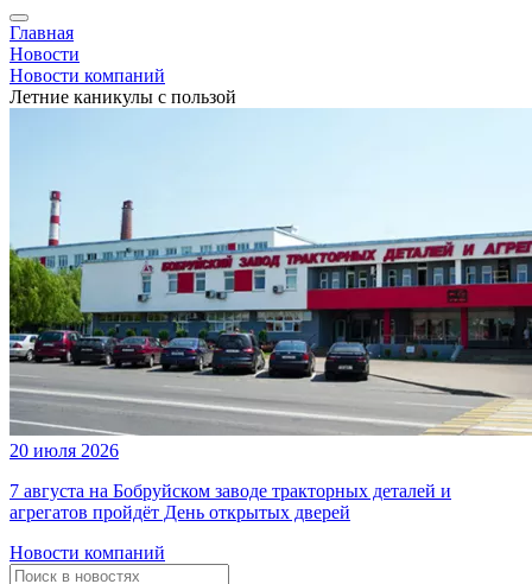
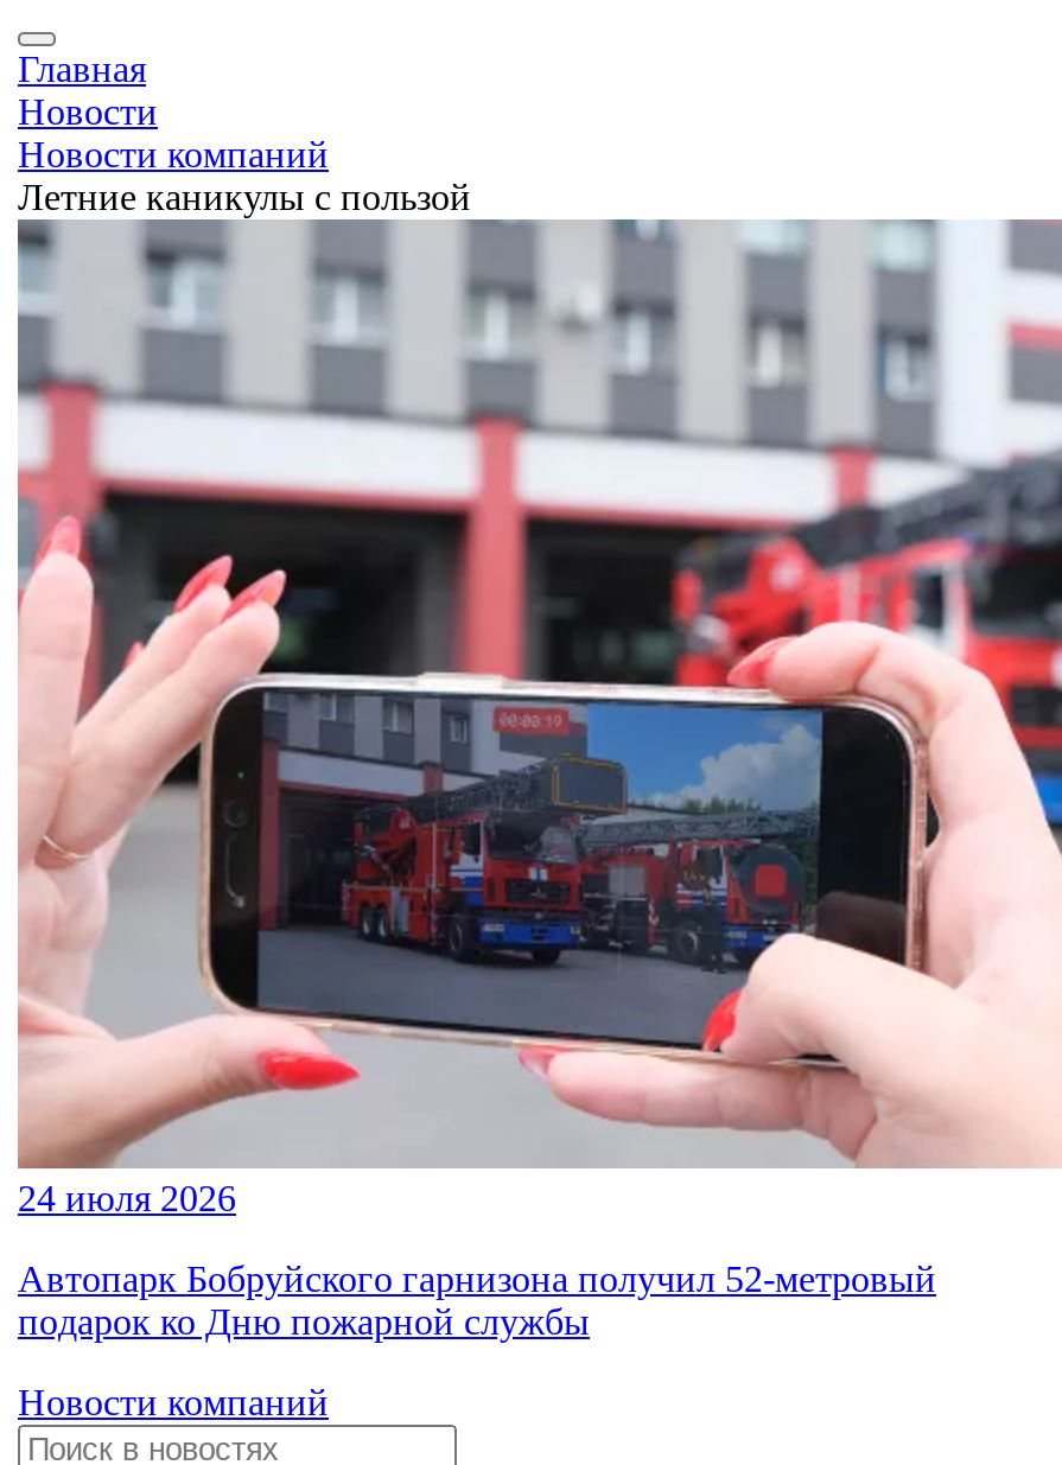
- [image]
- 20 июля 2026
+ [image]
+ 24 июля 2026

- 7 августа на Бобруйском заводе тракторных деталей и
- агрегатов пройдёт День открытых дверей
+ Автопарк Бобруйского гарнизона получил 52-метровый
+ подарок ко Дню пожарной службы
